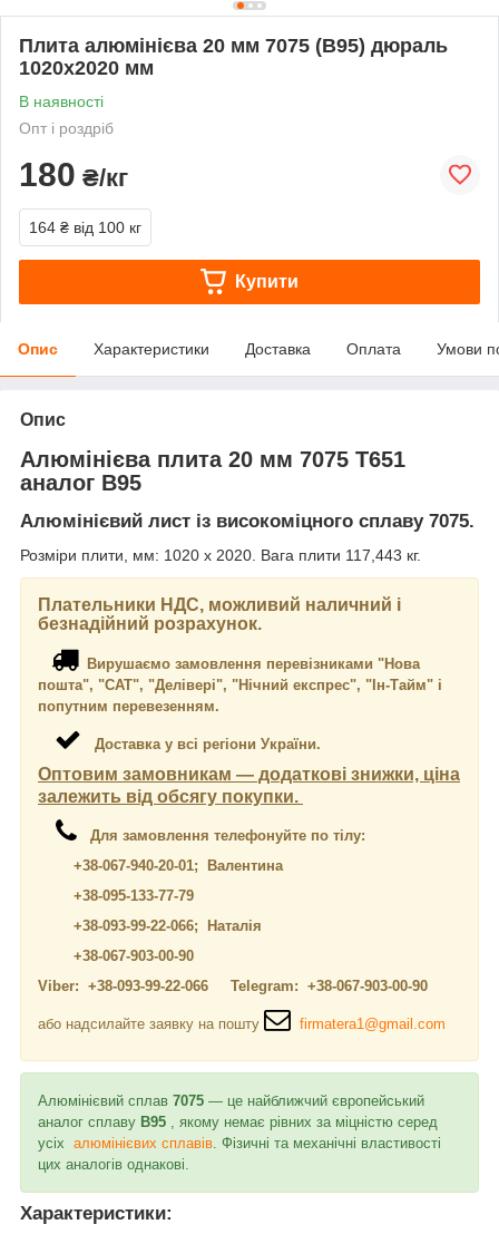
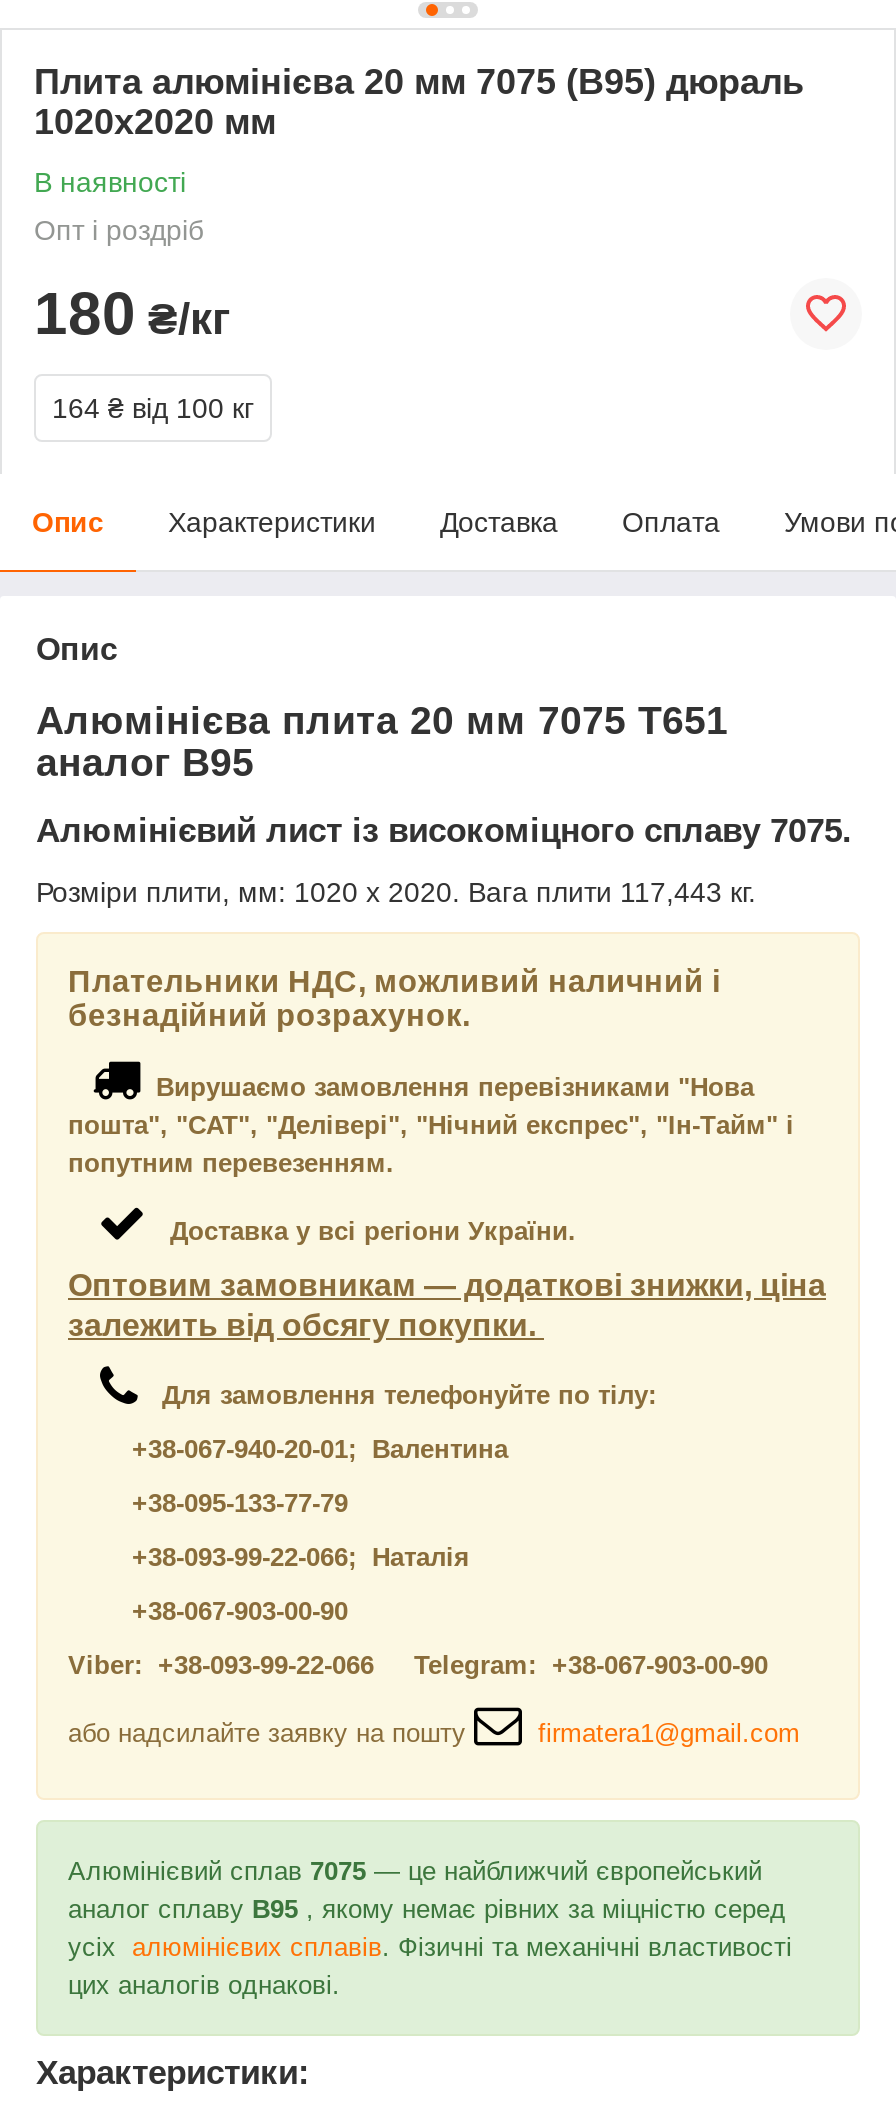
- Купити
